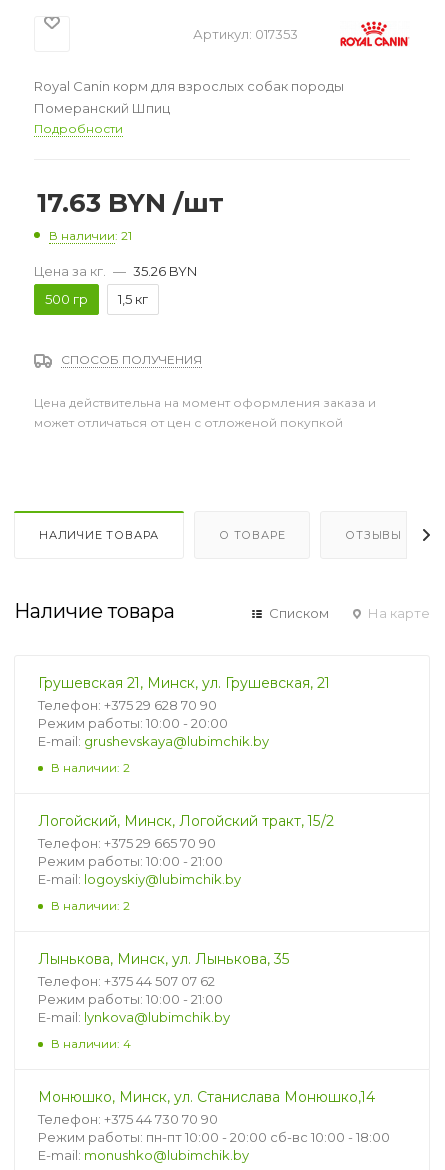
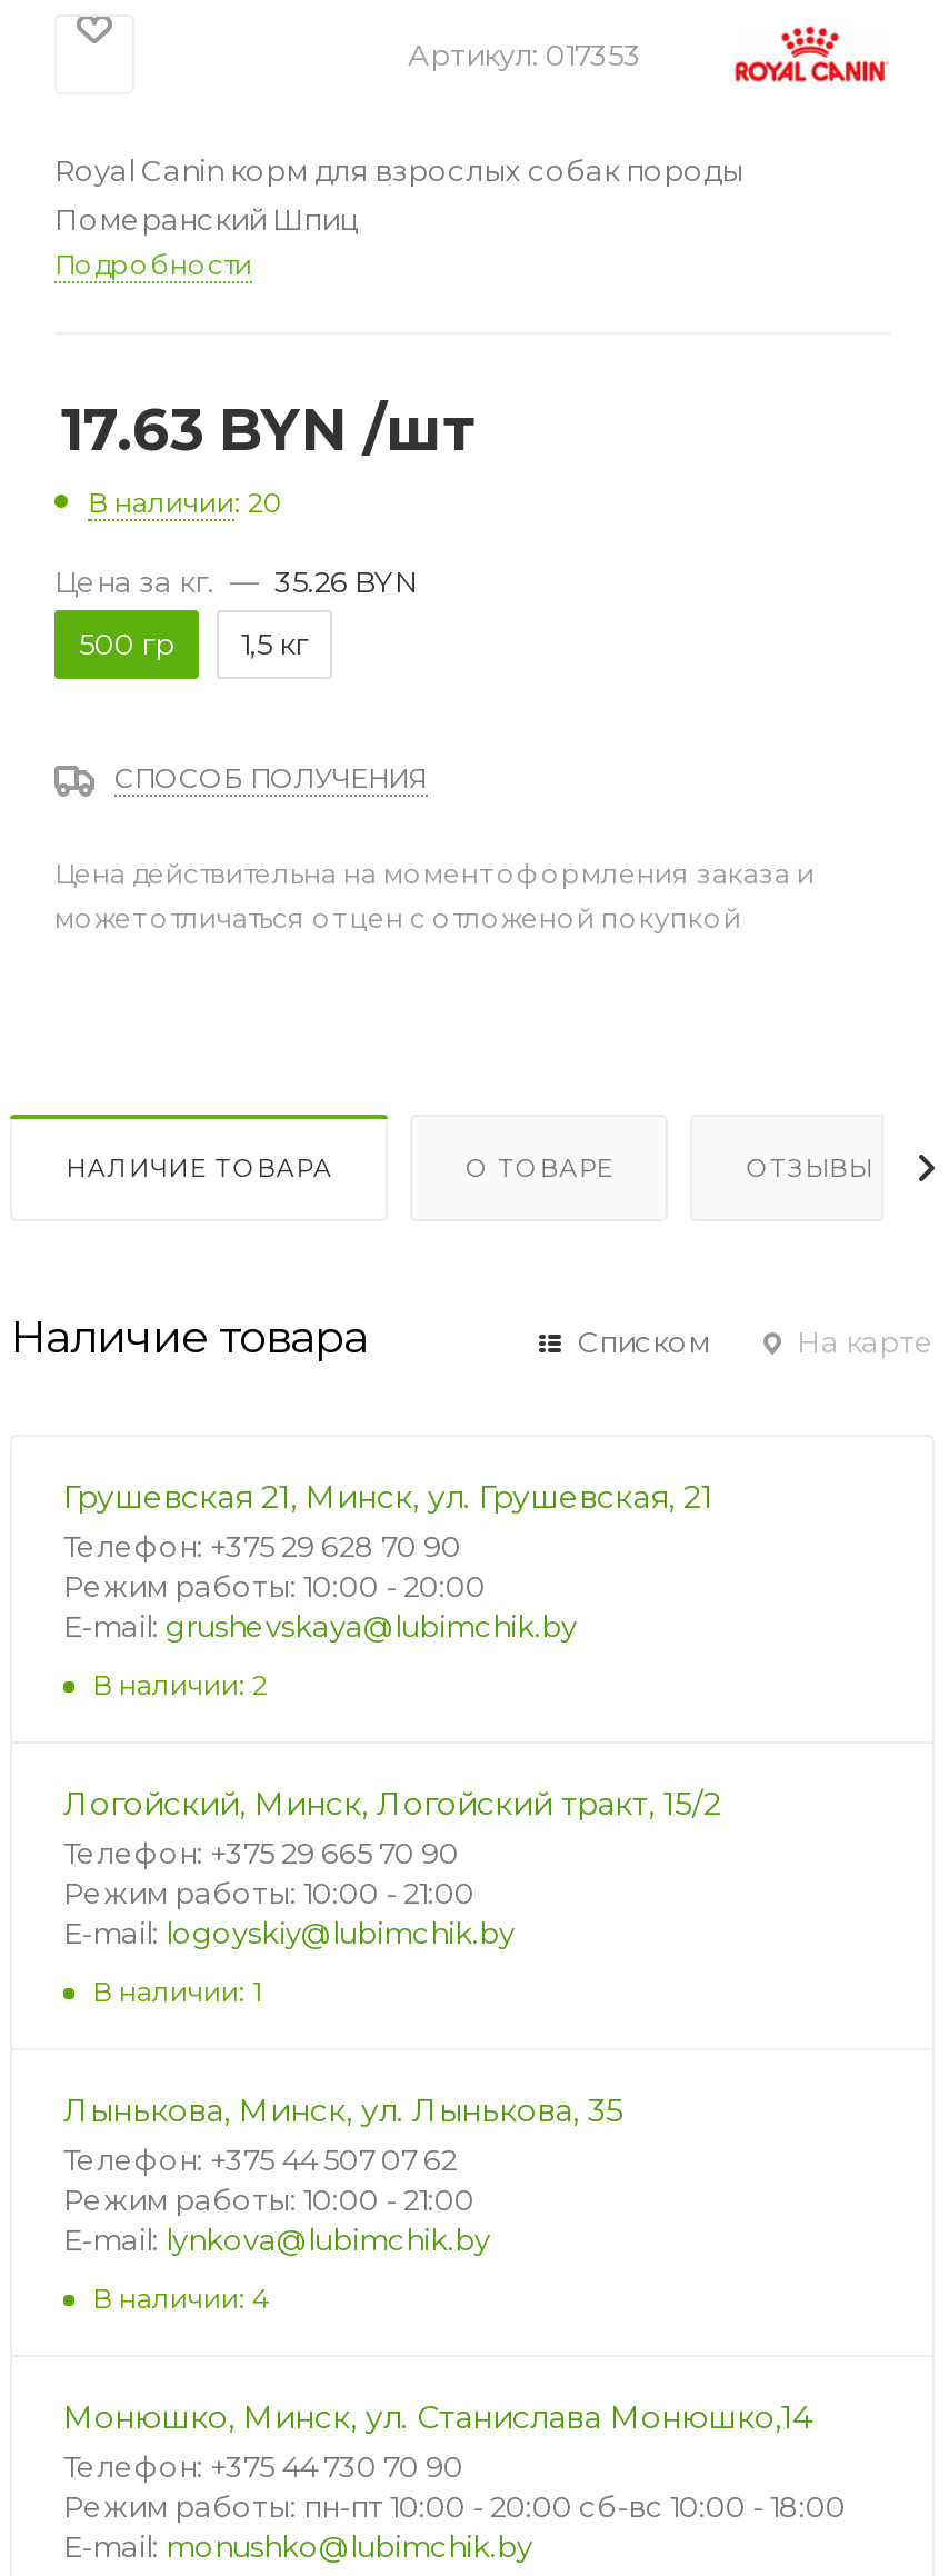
- В наличии: 21
+ В наличии: 20

- В наличии: 2
+ В наличии: 1
